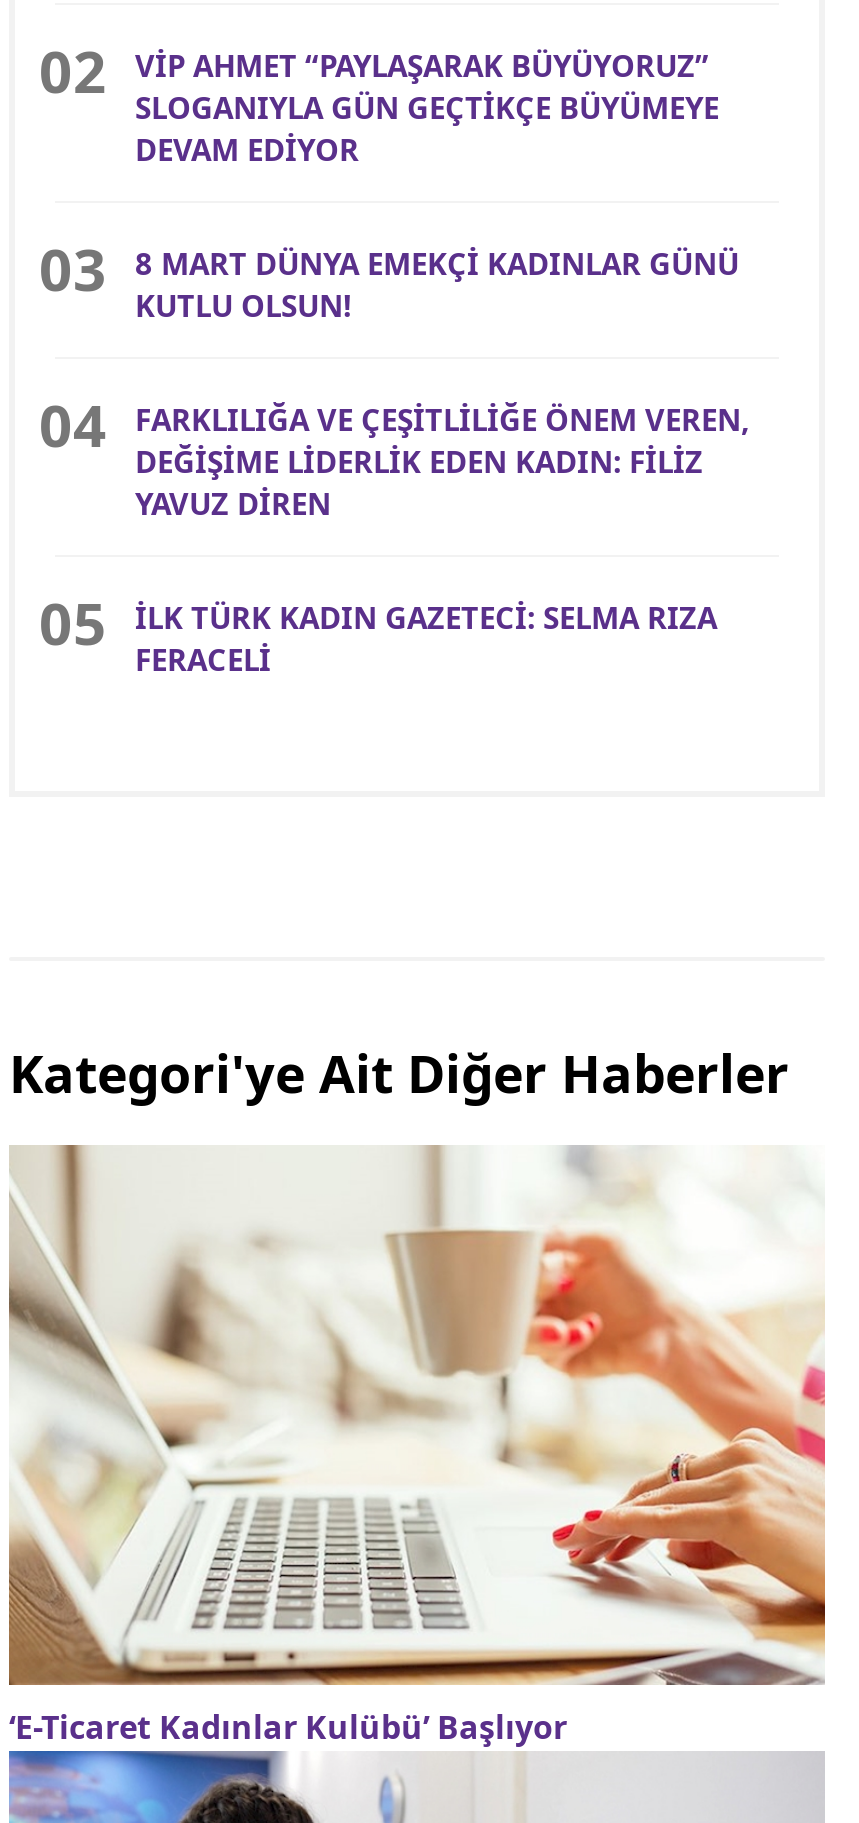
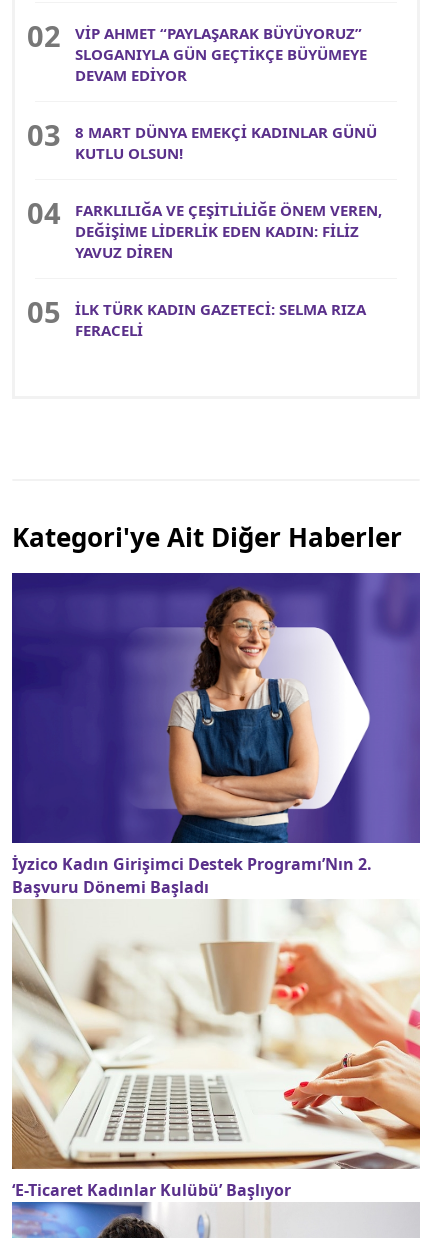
+ [image]
+ İyzico Kadın Girişimci Destek Programı’Nın 2.
+ Başvuru Dönemi Başladı
